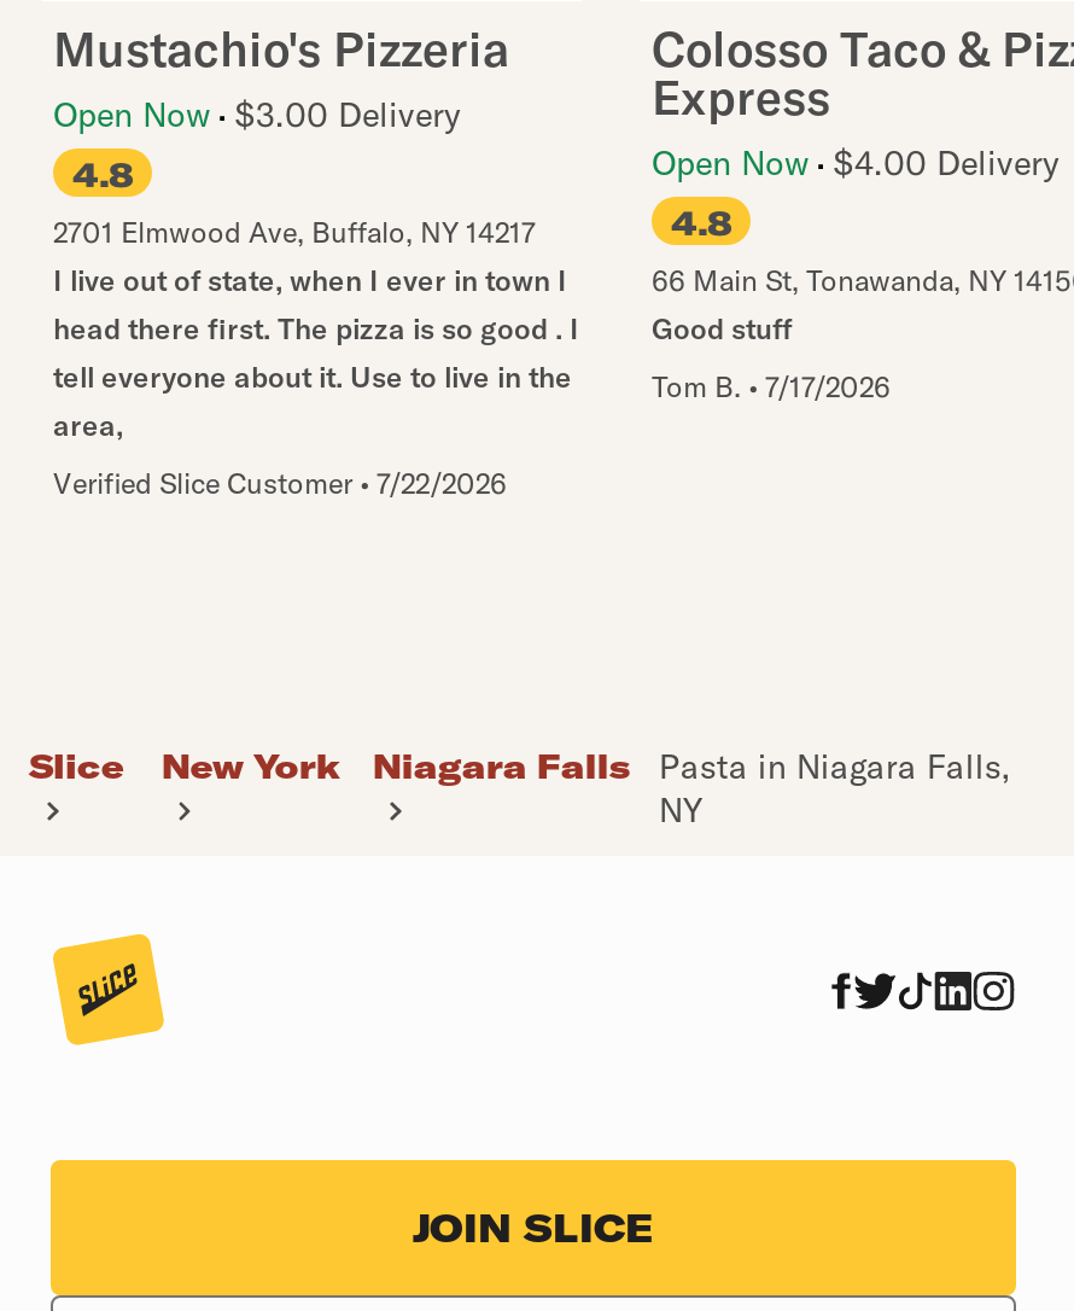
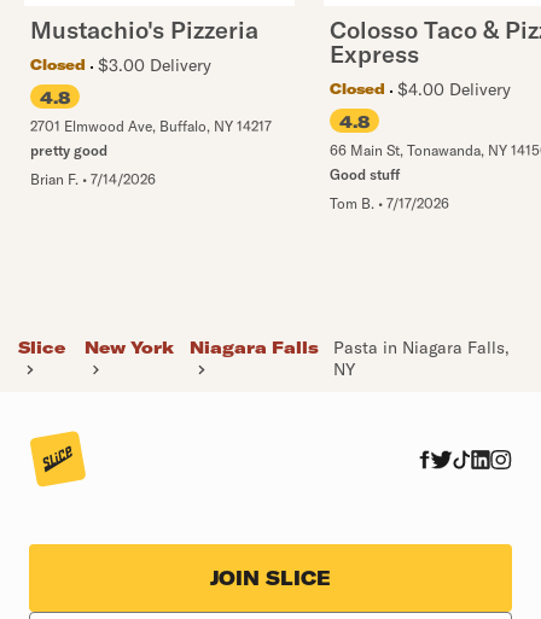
- Open Now $3.00 Delivery
+ Closed
+ $3.00 Delivery

- Open Now $4.00 Delivery
+ Closed
+ $4.00 Delivery

- I live out of state, when I ever in town I
- head there first. The pizza is so good . I
- tell everyone about it. Use to live in the
- area,
+ pretty good

- Verified Slice Customer • 7/22/2026
+ Brian F. • 7/14/2026
